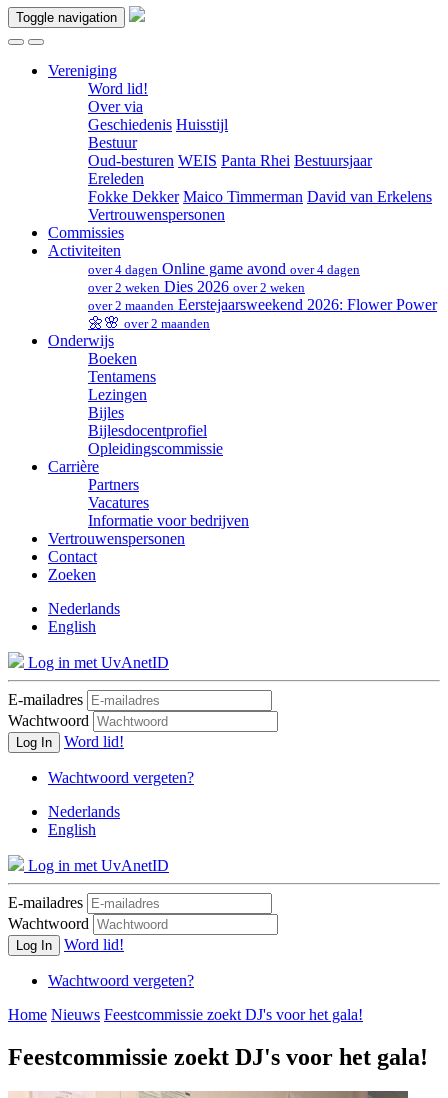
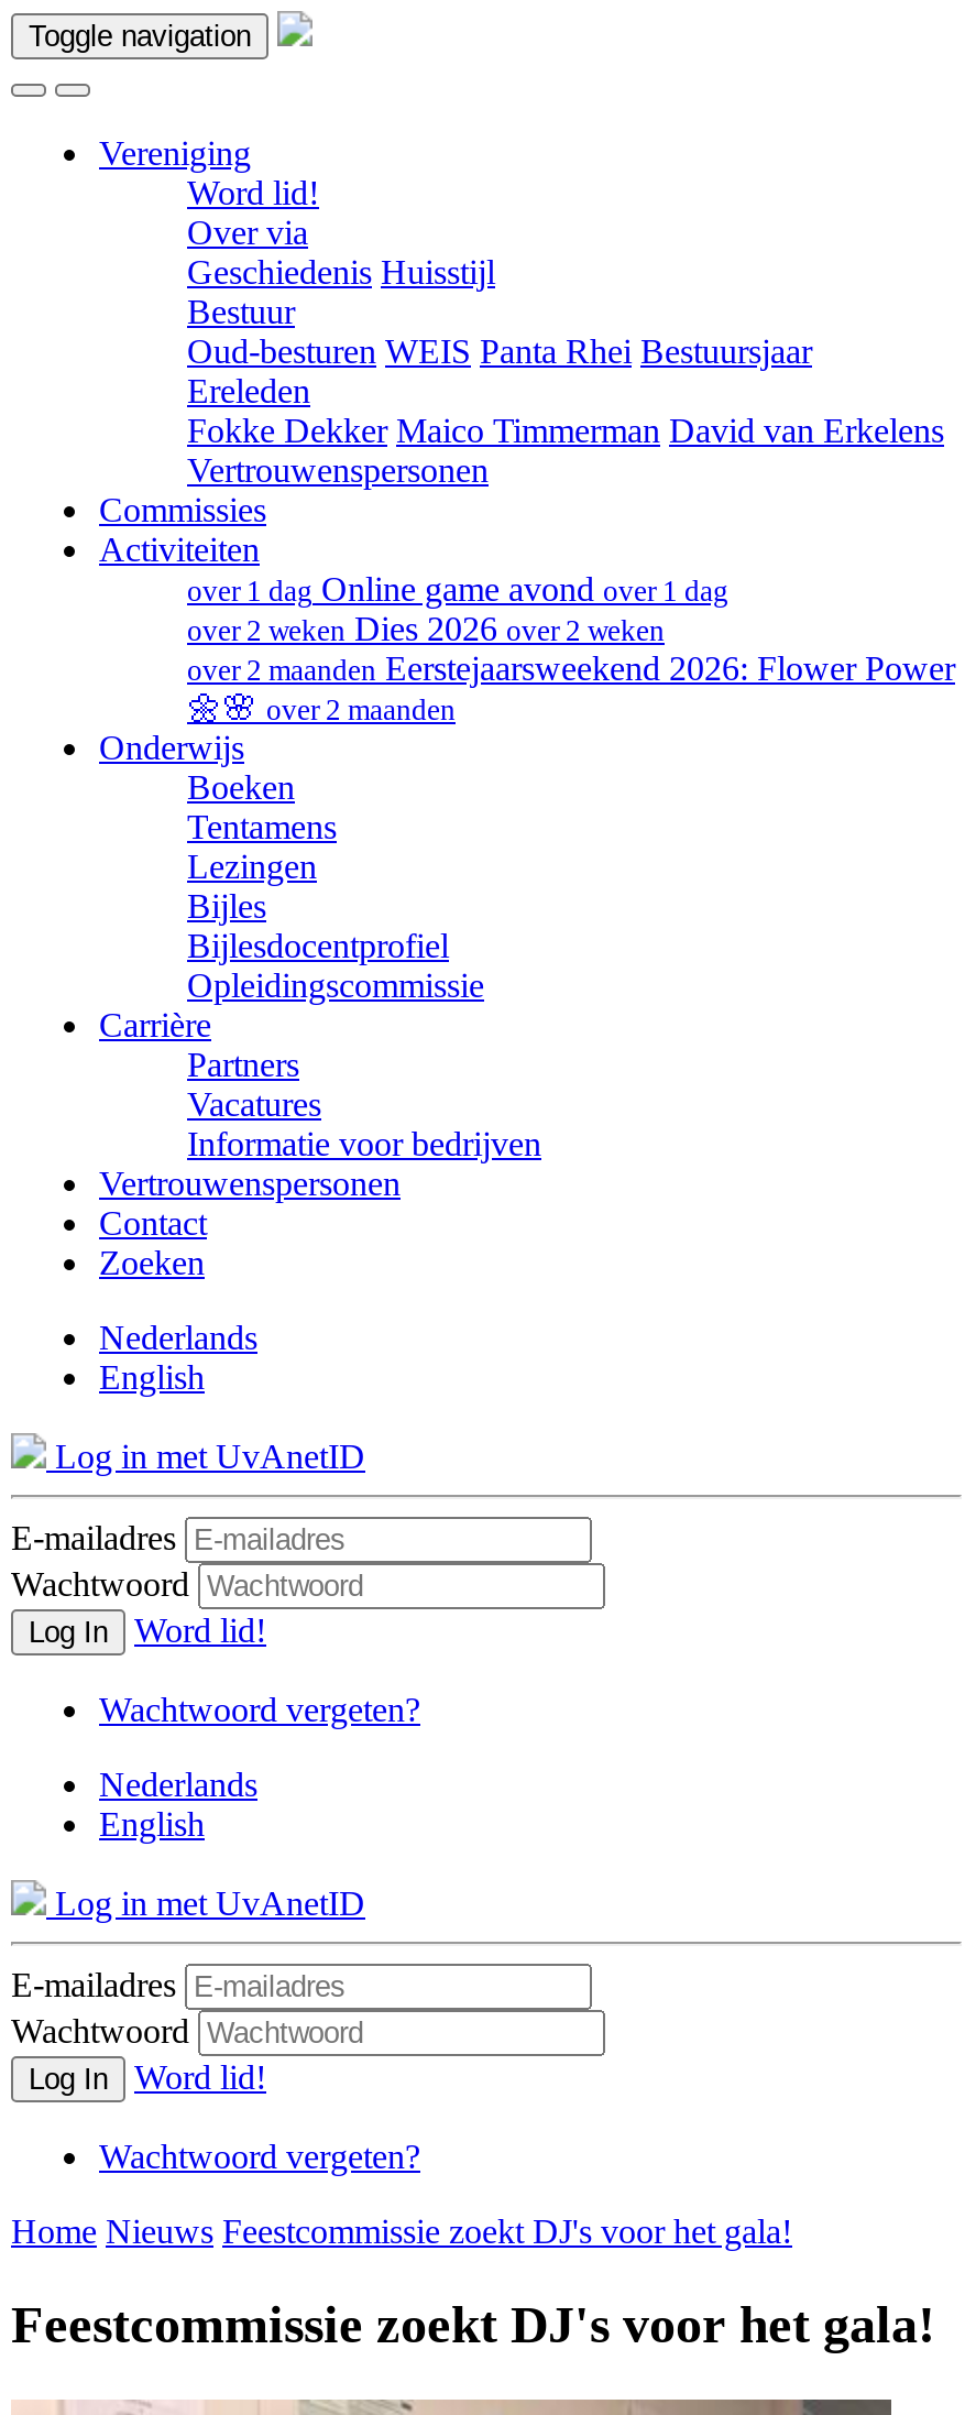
- over 4 dagen Online game avond over 4 dagen
+ over 1 dag Online game avond over 1 dag
